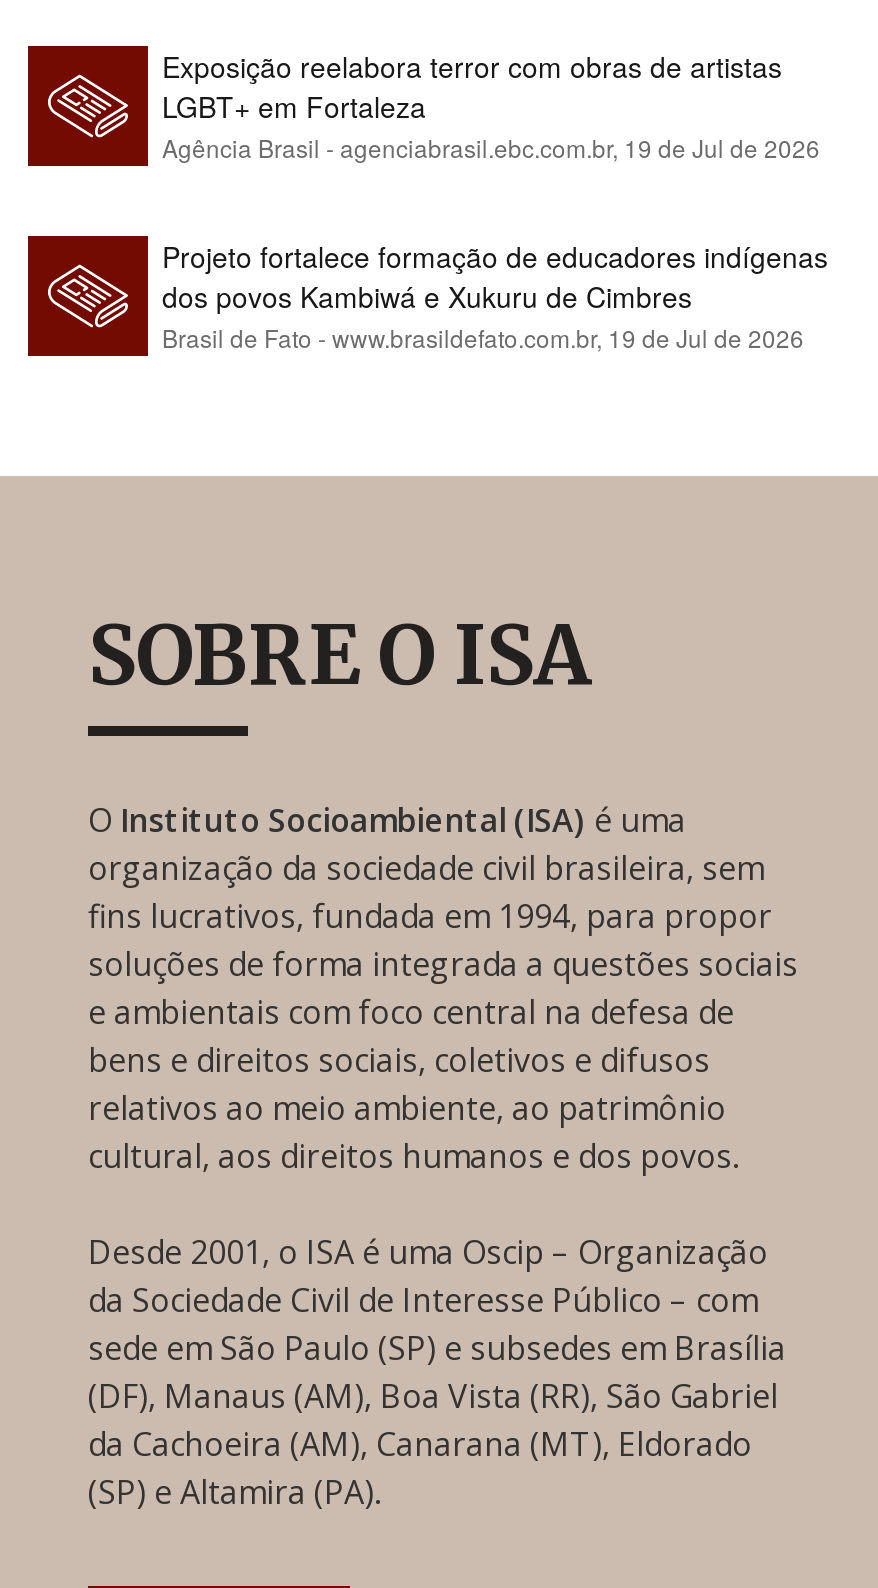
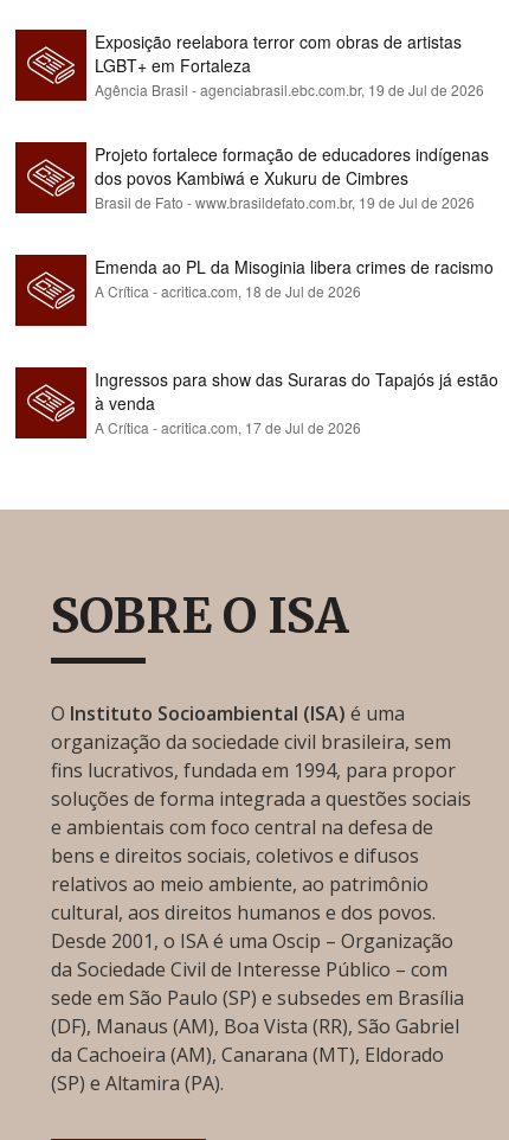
+ Emenda ao PL da Misoginia libera crimes de racismo
+ A Crítica - acritica.com, 18 de Jul de 2026

+ Ingressos para show das Suraras do Tapajós já estão
+ à venda
+ A Crítica - acritica.com, 17 de Jul de 2026

moved down: SOBRE O ISA | O Instituto Socioambiental (ISA) é uma | organização da sociedade civil brasileira, sem | ... | relativos ao meio ambiente, ao patrimônio | cultural, aos direitos humanos e dos povos.
